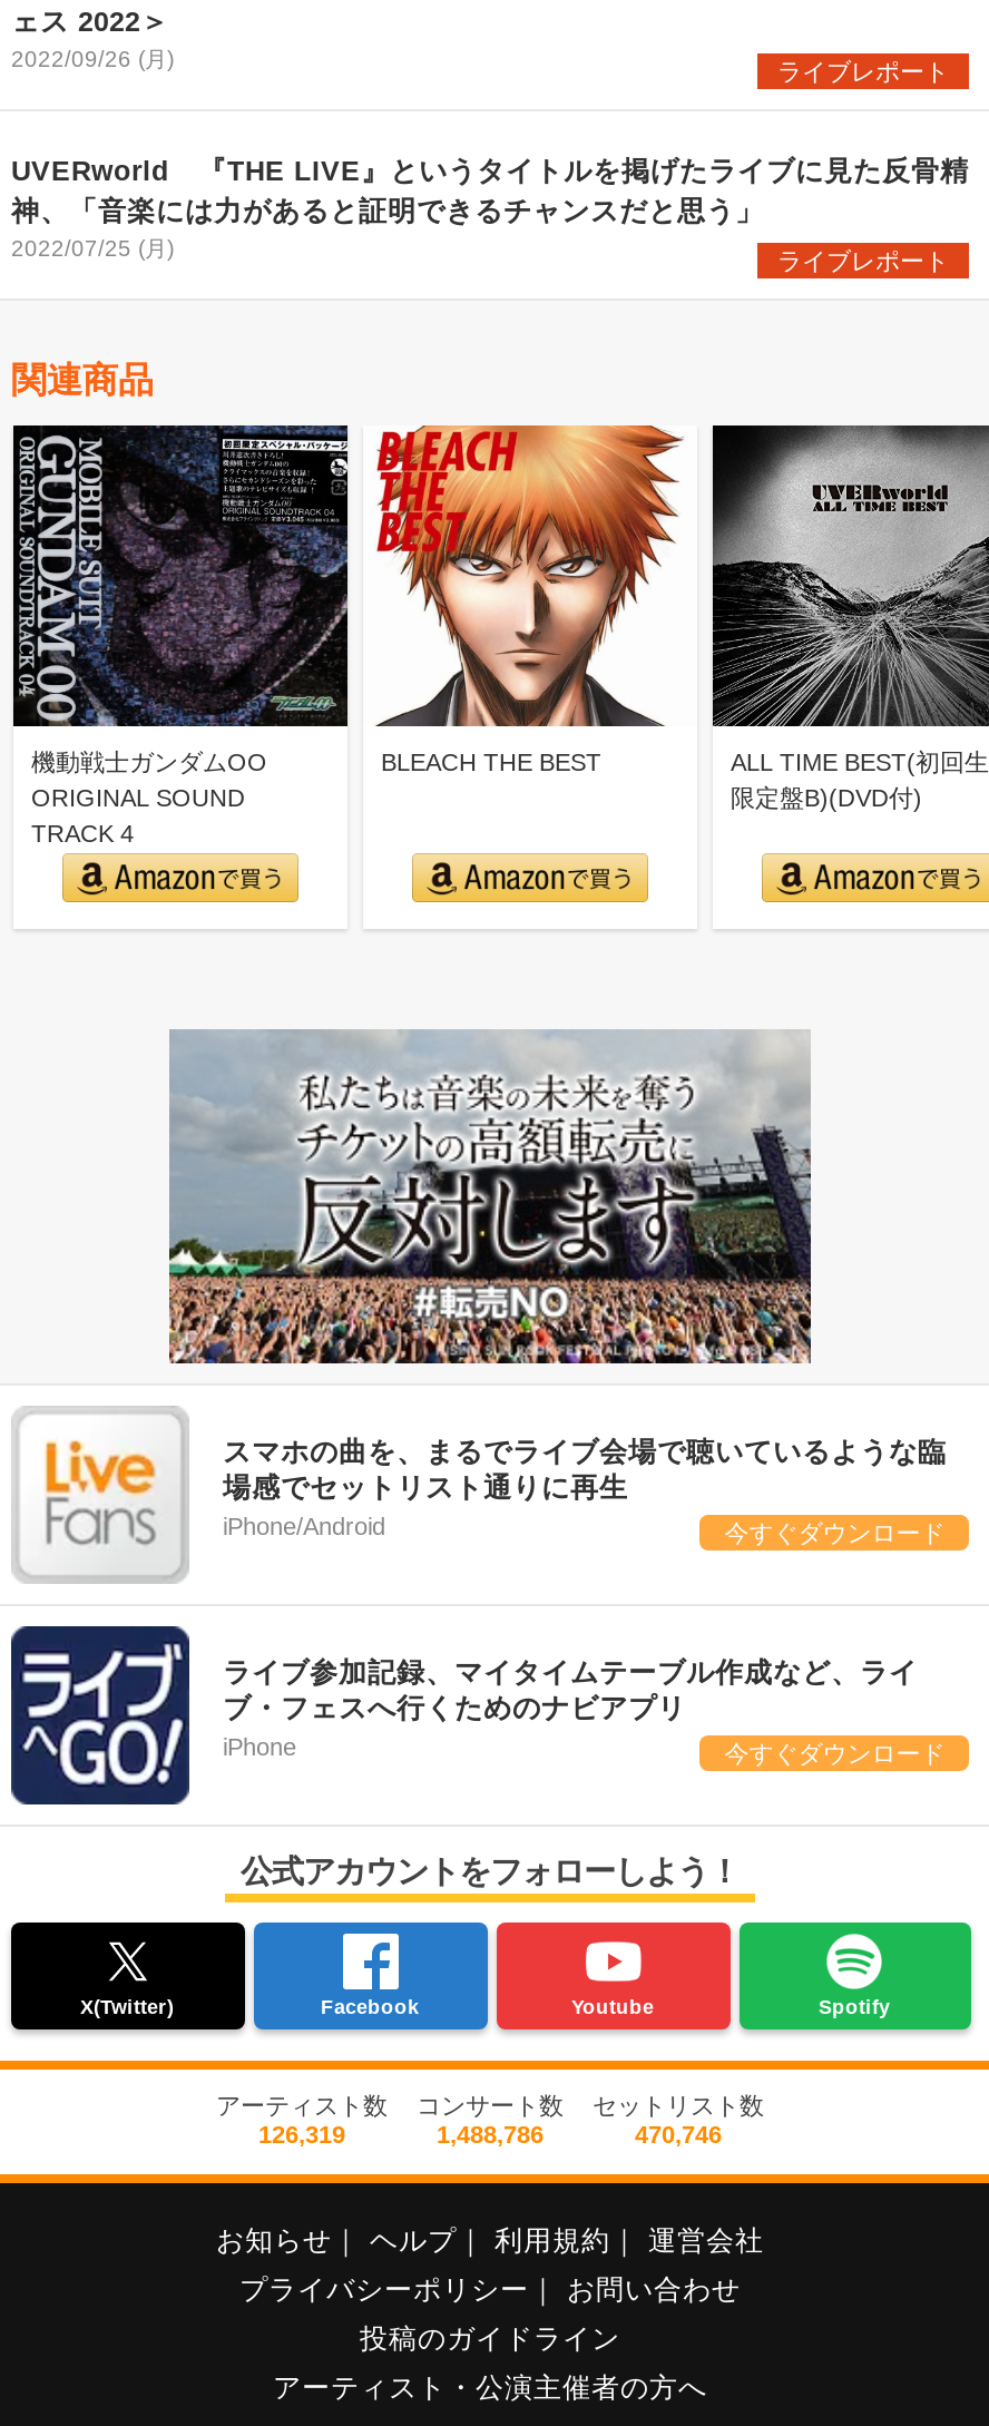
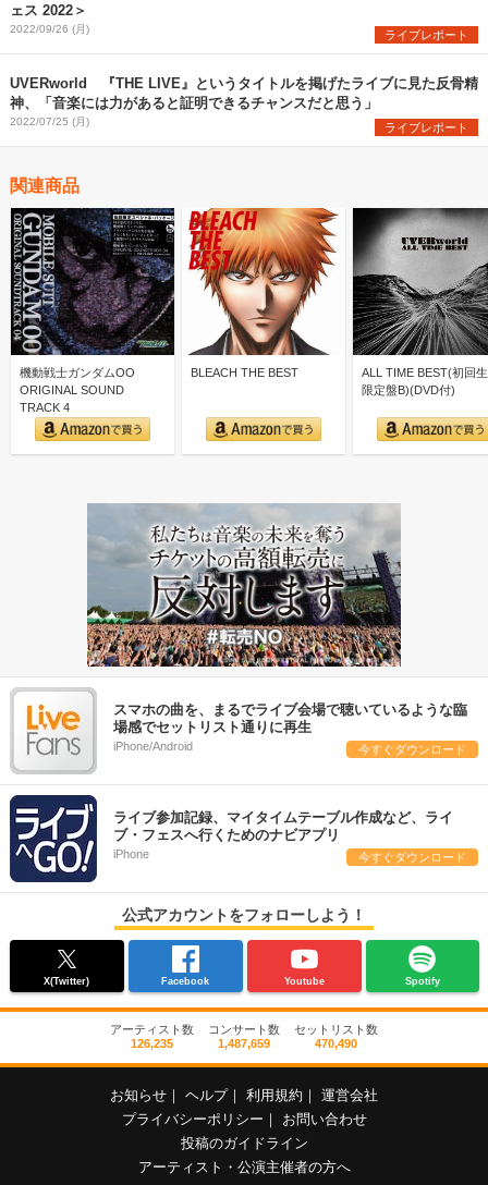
- 126,319
+ 126,235

- 1,488,786
+ 1,487,659

- 470,746
+ 470,490
